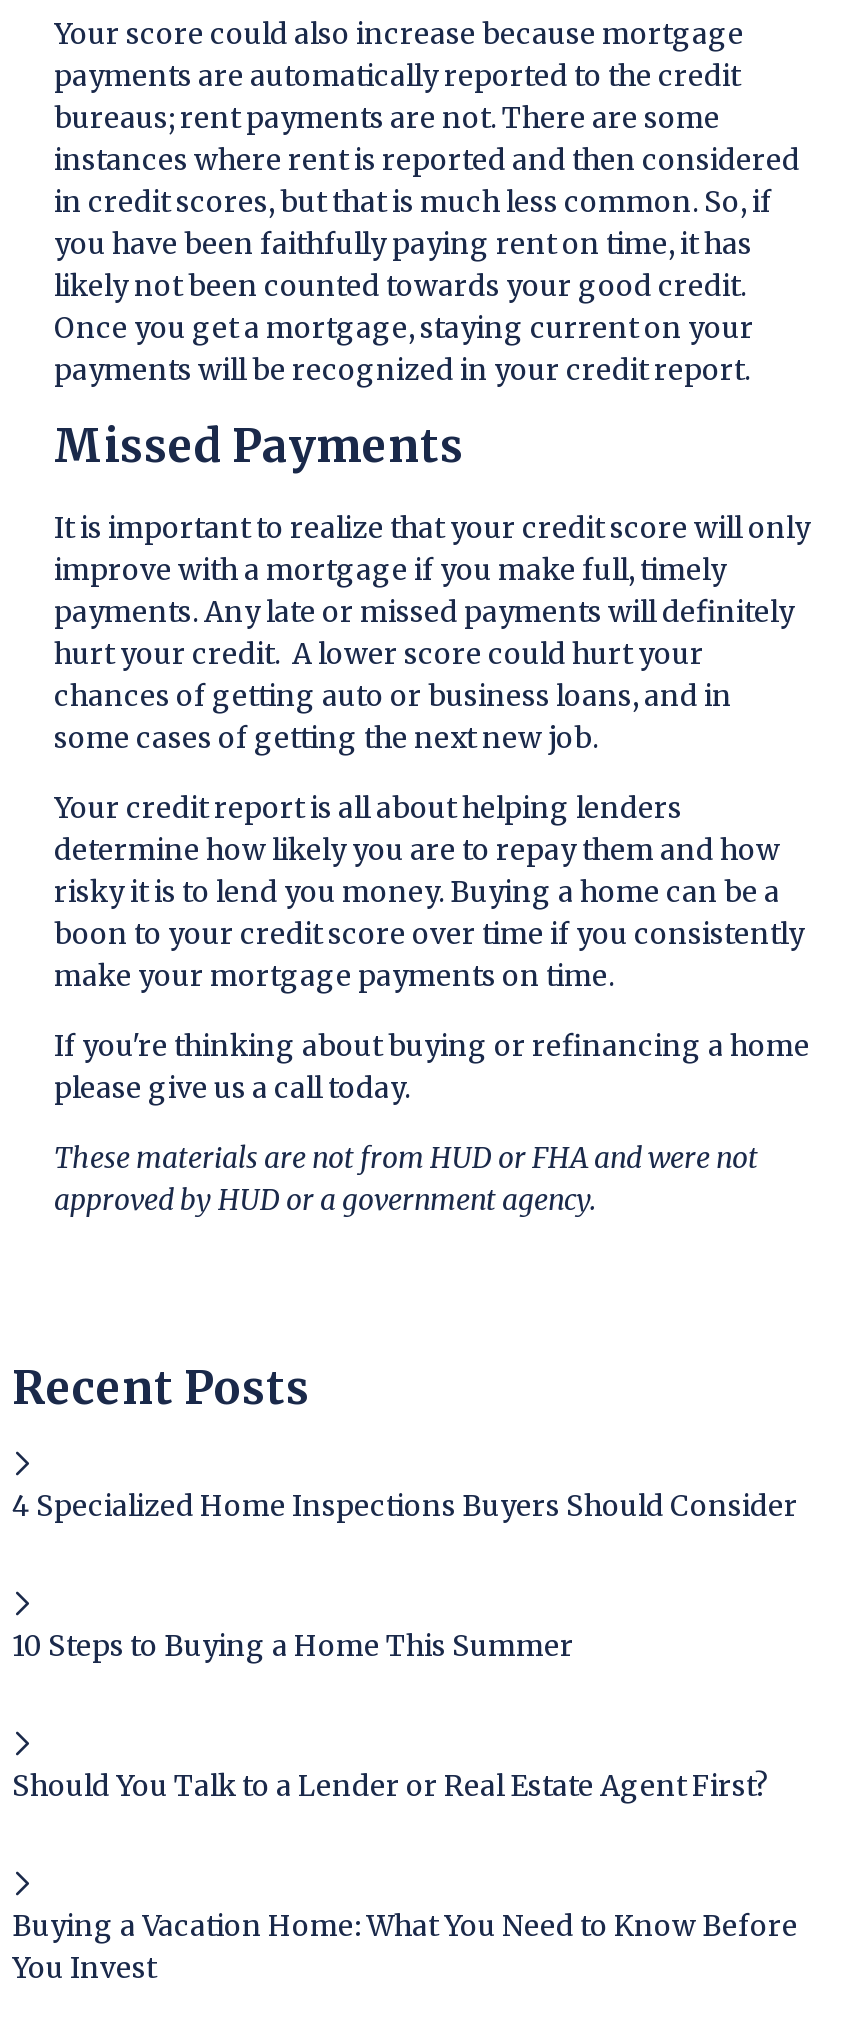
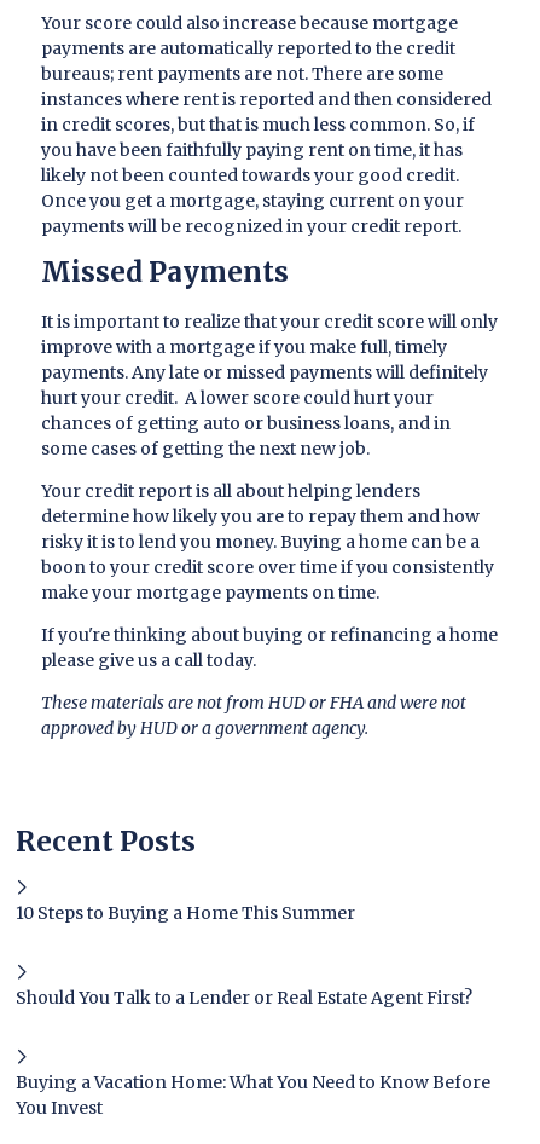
- 4 Specialized Home Inspections Buyers Should Consider
